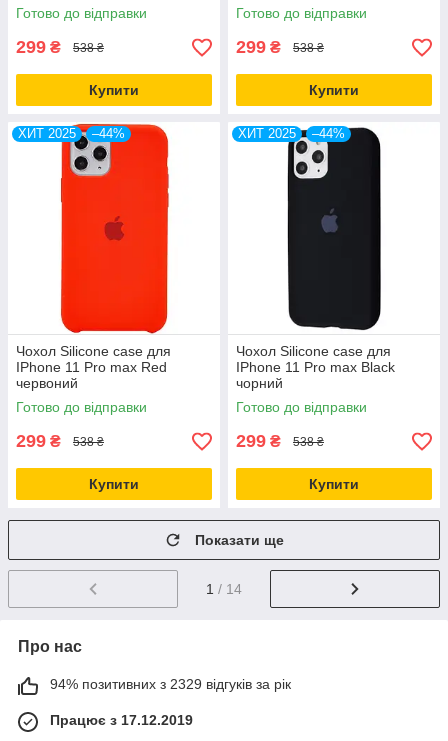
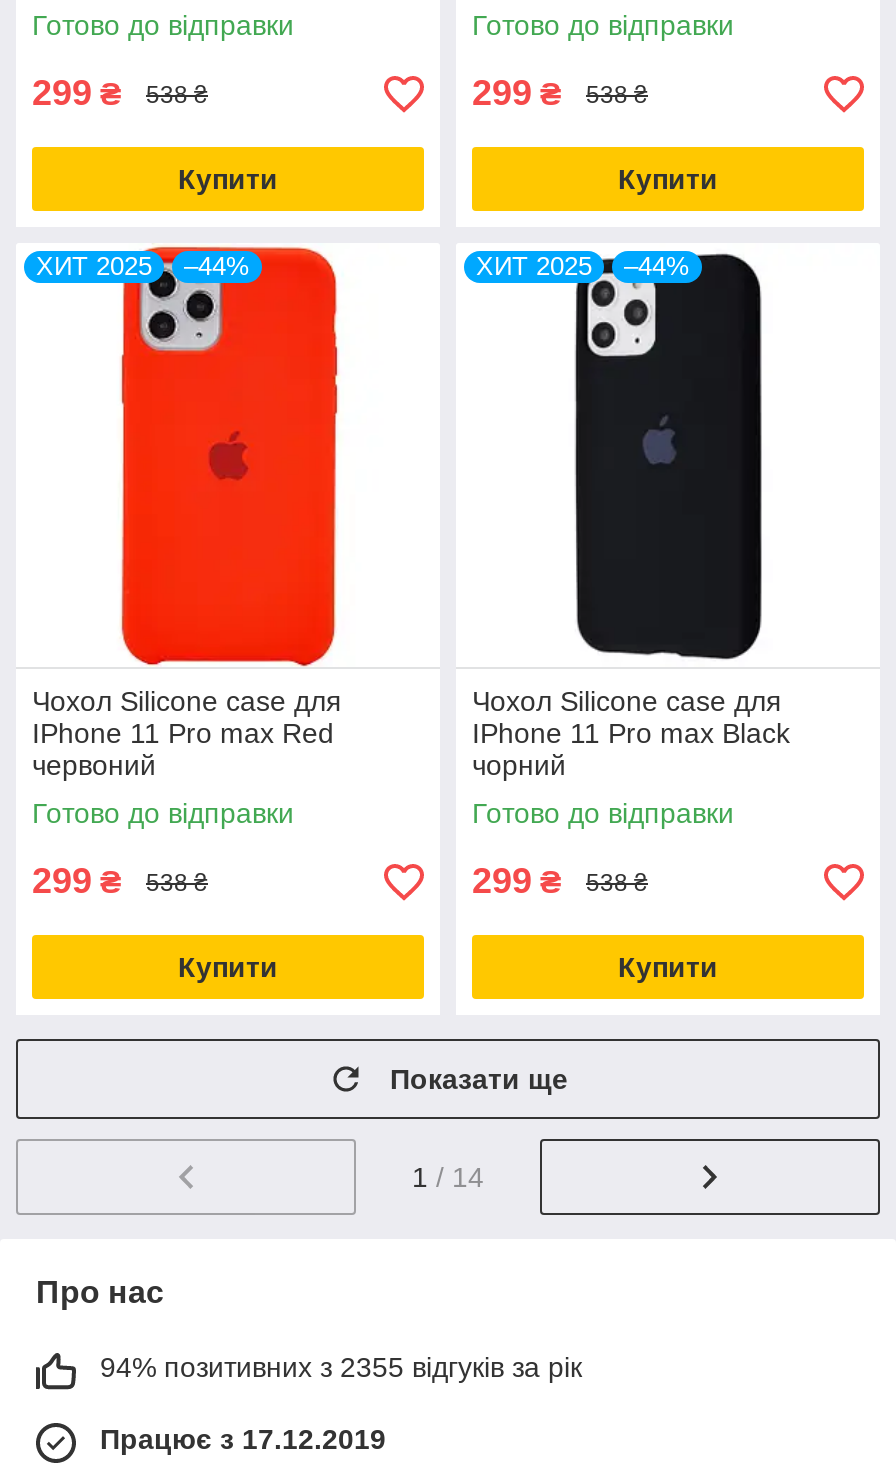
- 94% позитивних з 2329 відгуків за рік
+ 94% позитивних з 2355 відгуків за рік
